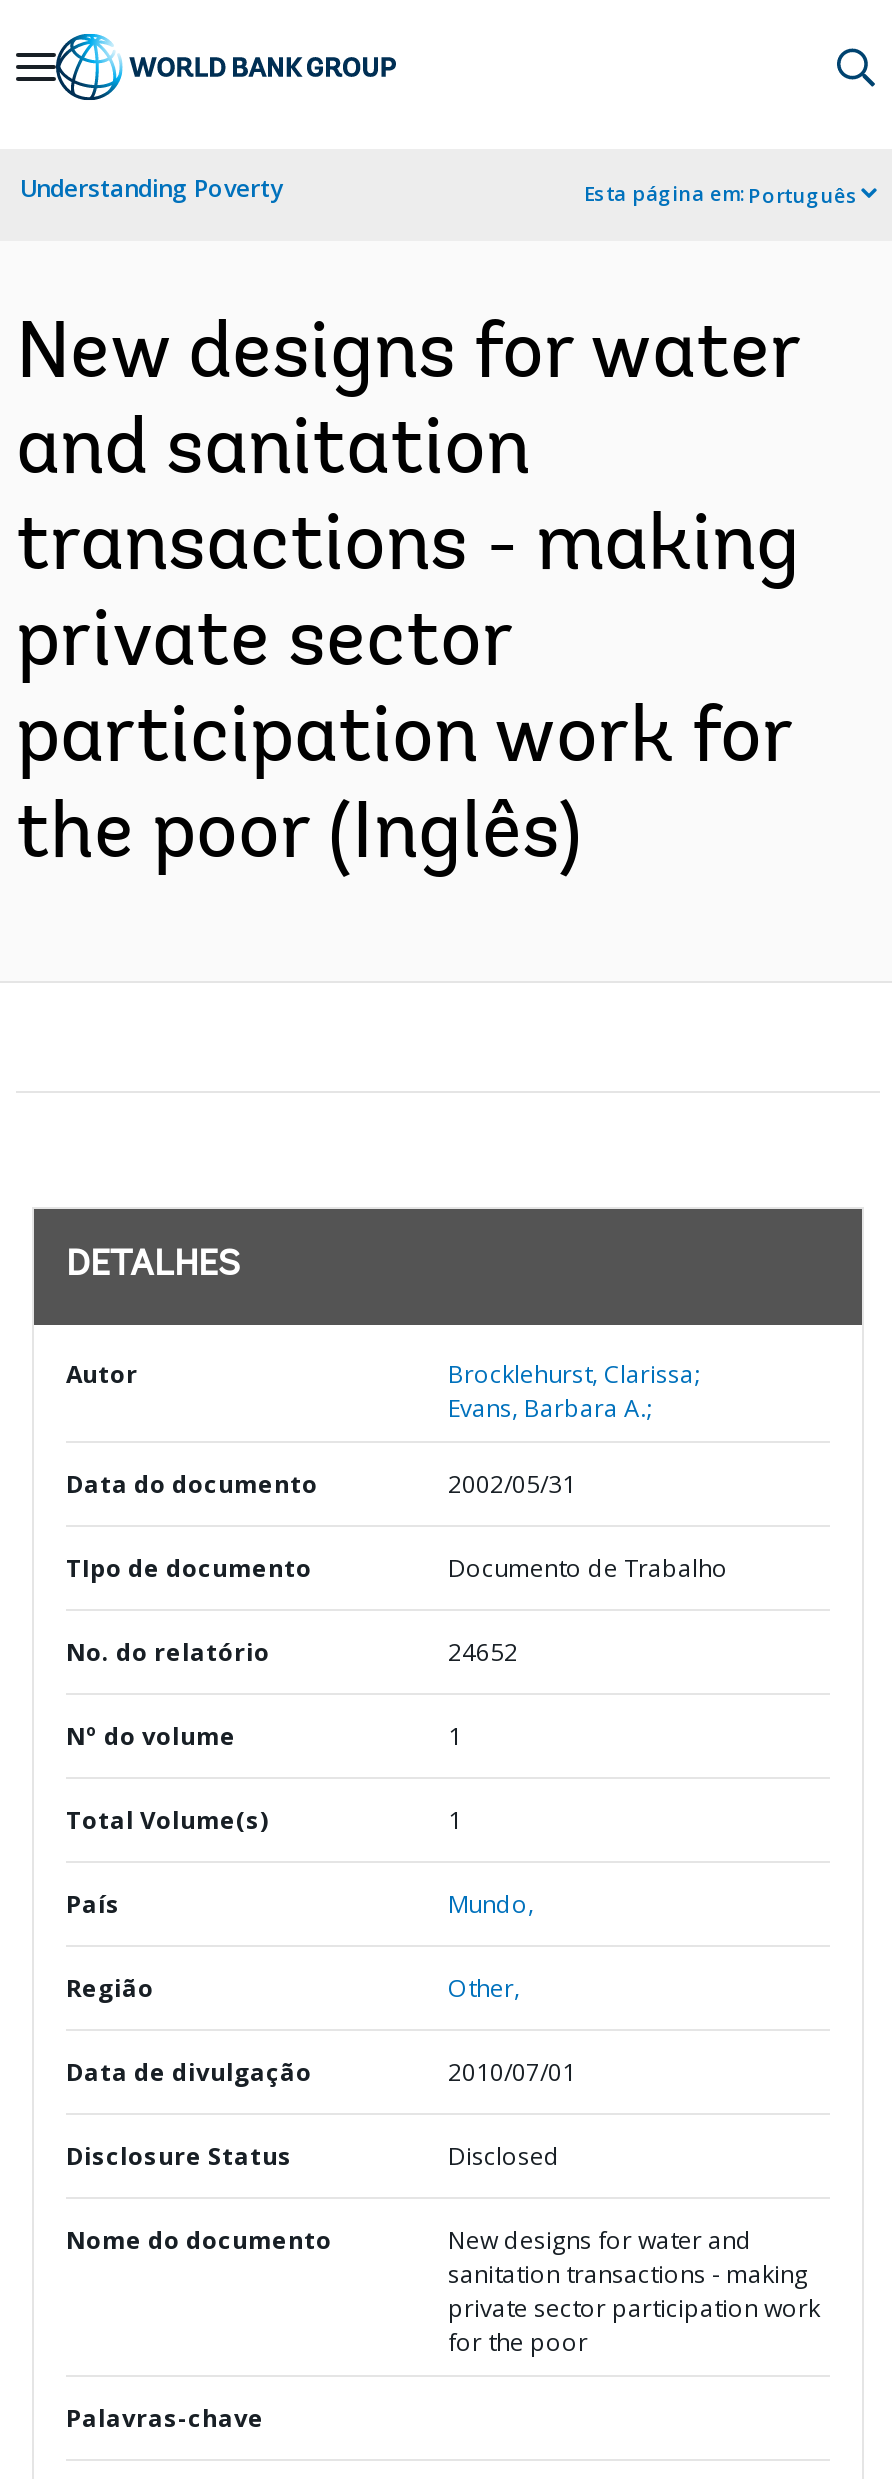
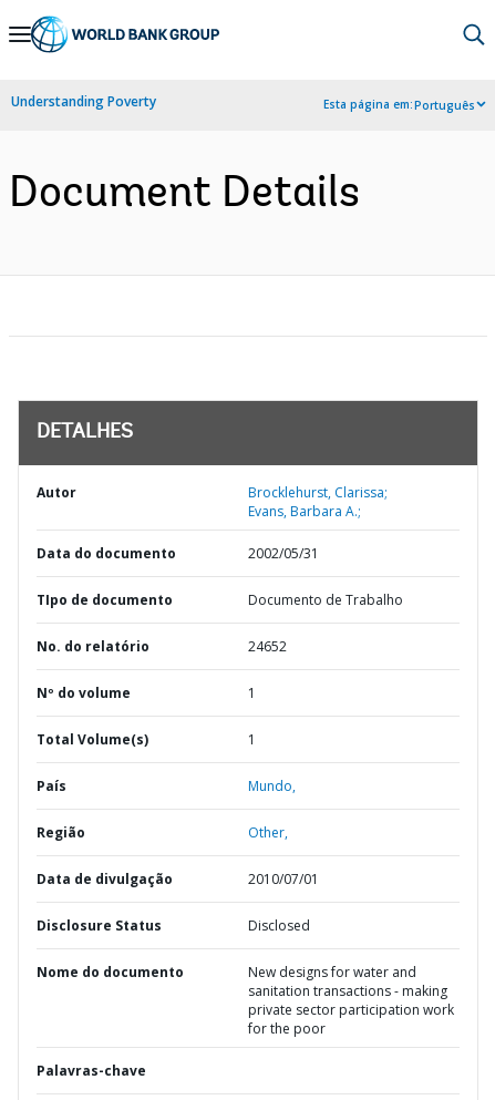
- New designs for water
- and sanitation
- transactions - making
- private sector
- participation work for
- the poor (Inglês)
+ Document Details
